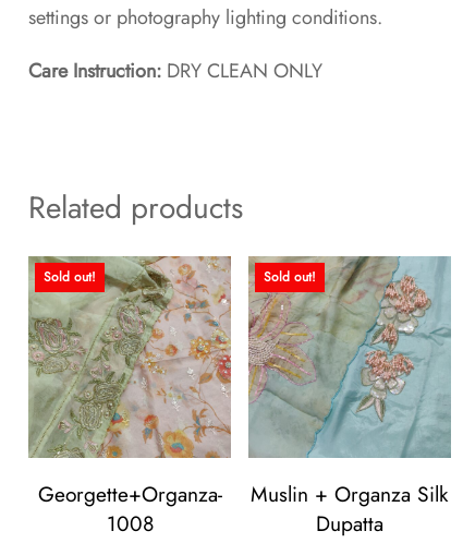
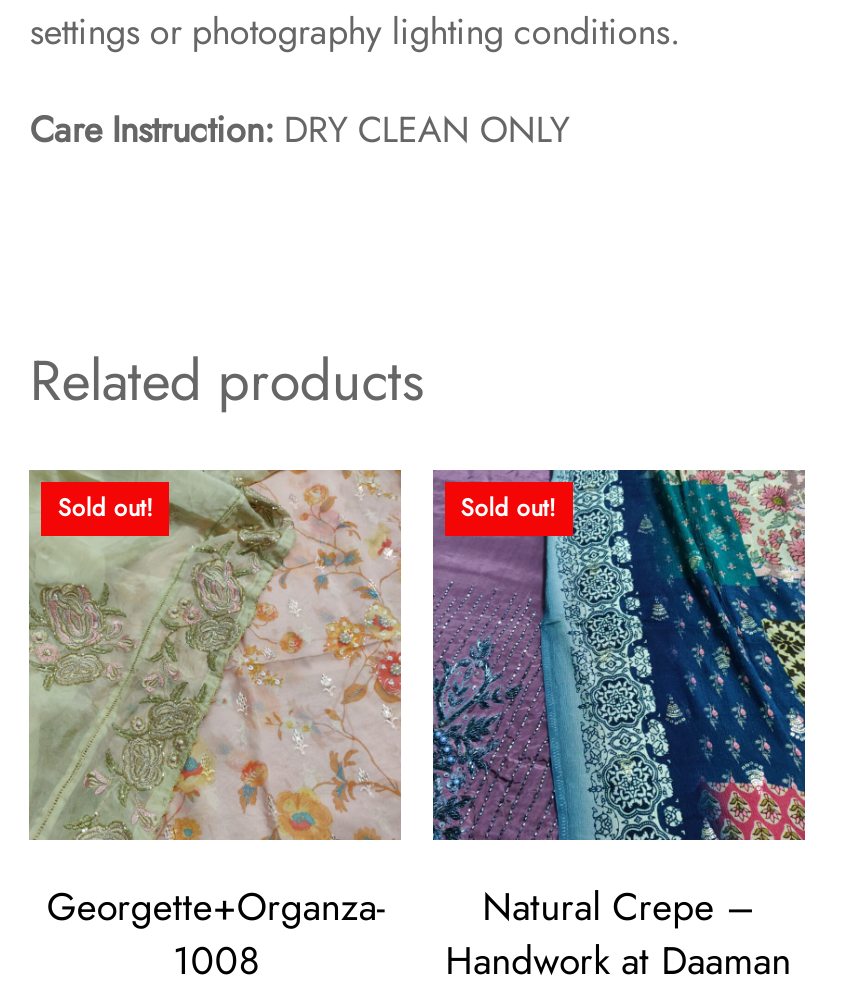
- [image]
- Muslin + Organza Silk
- Dupatta
+ [image]
+ Natural Crepe –
+ Handwork at Daaman
